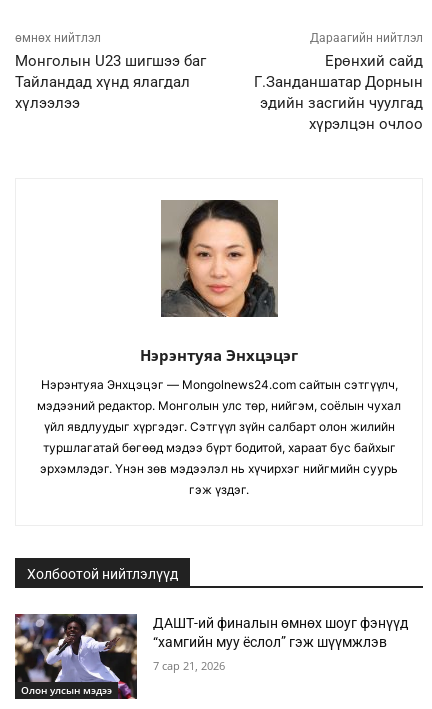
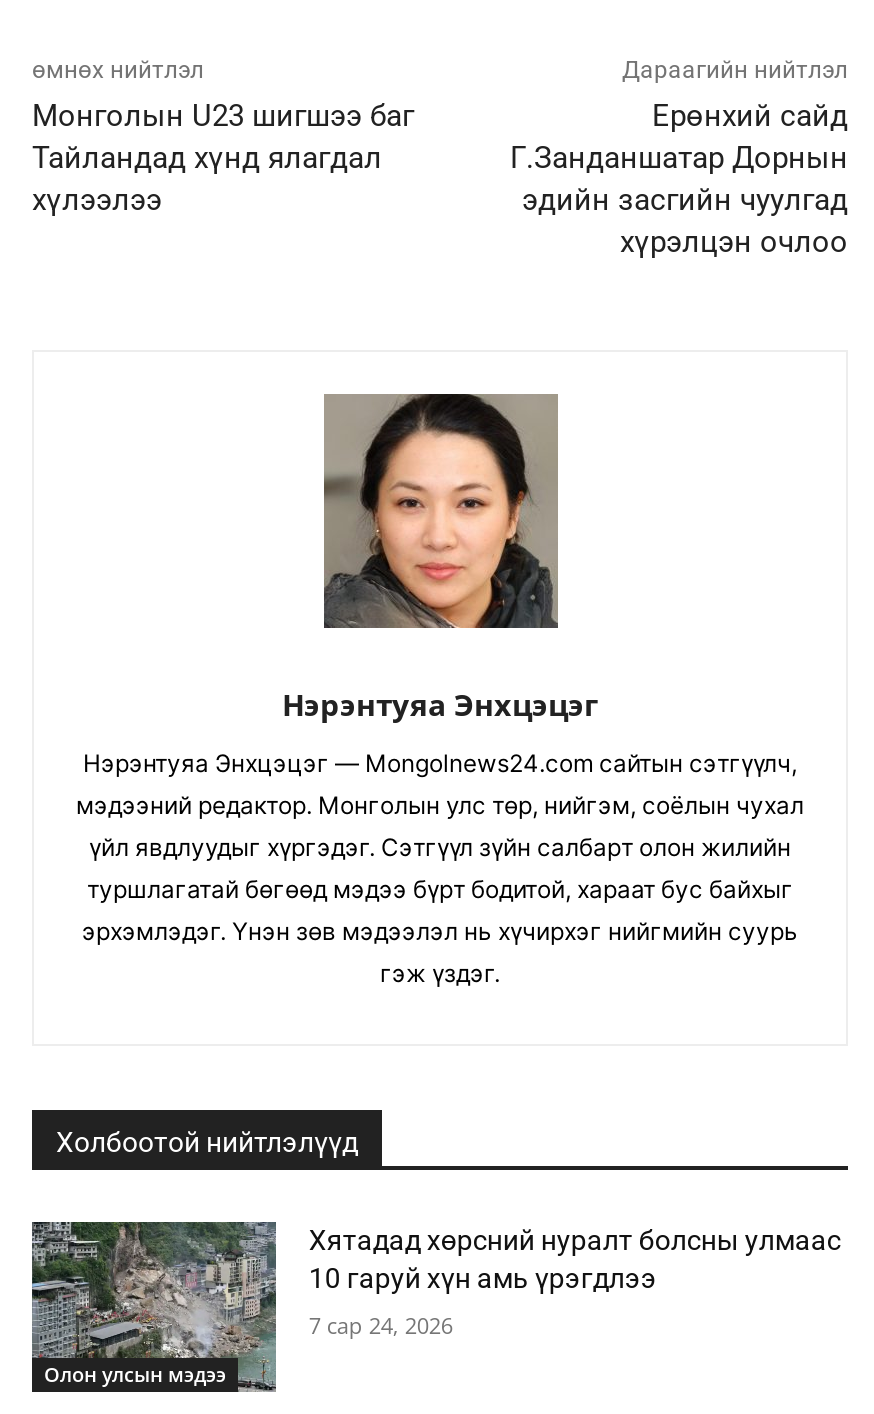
- [image]
- ДАШТ-ий финалын өмнөх шоуг фэнүүд
- “хамгийн муу ёслол” гэж шүүмжлэв
+ [image]
+ Хятадад хөрсний нуралт болсны улмаас
+ 10 гаруй хүн амь үрэгдлээ

- 7 сар 21, 2026
+ 7 сар 24, 2026
